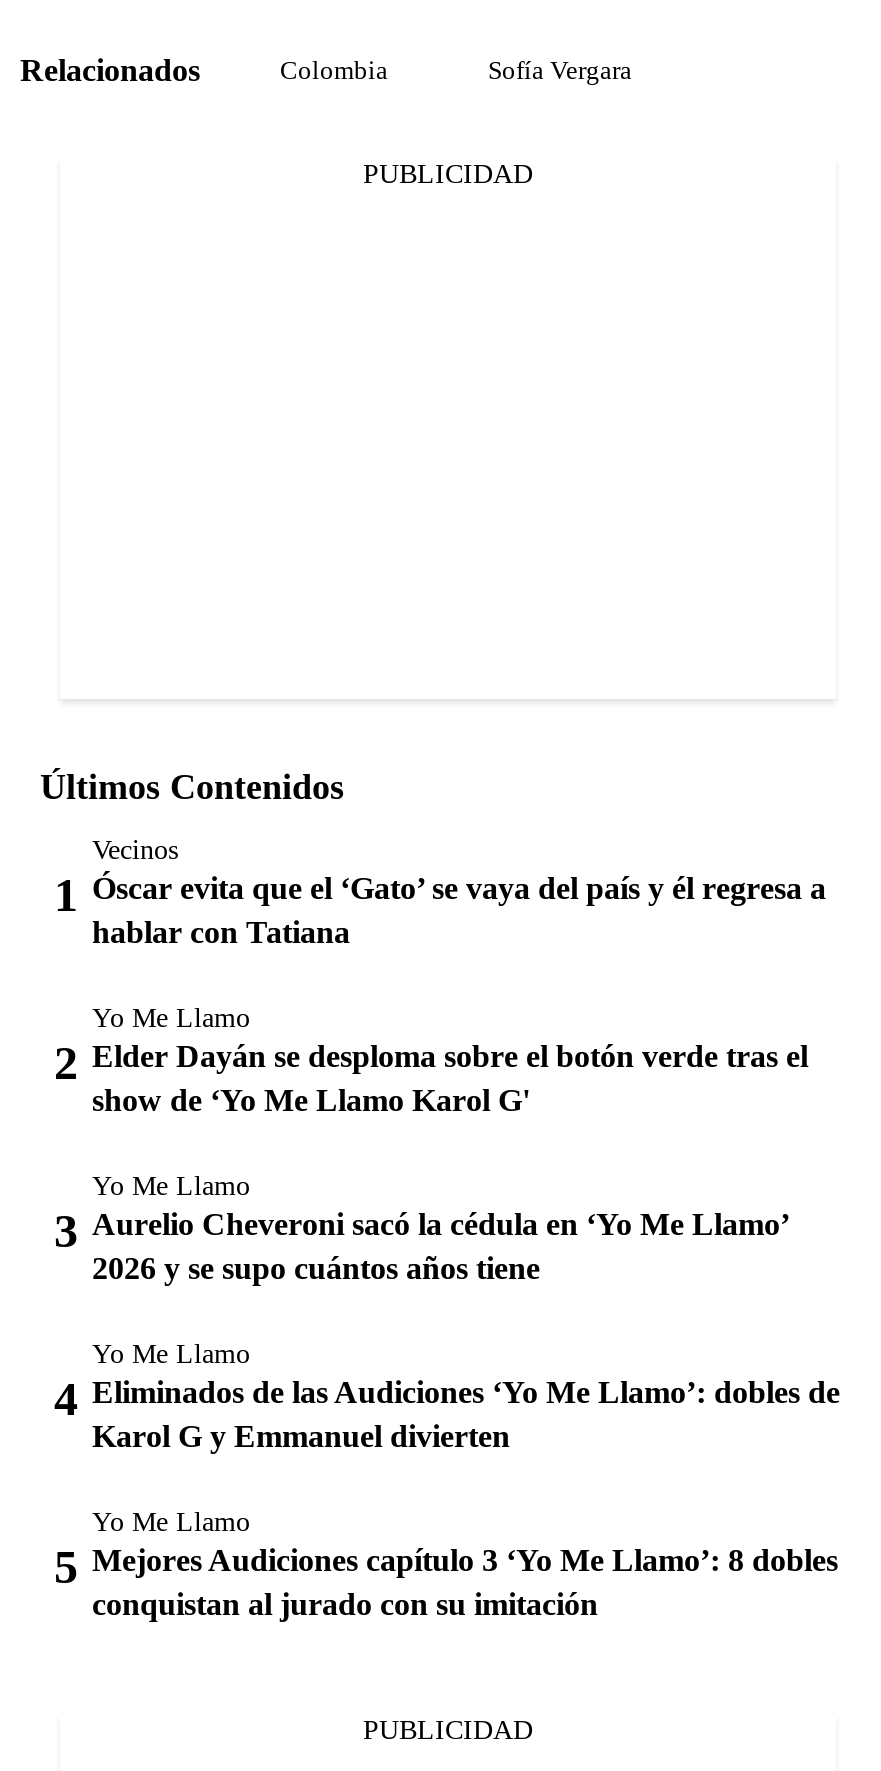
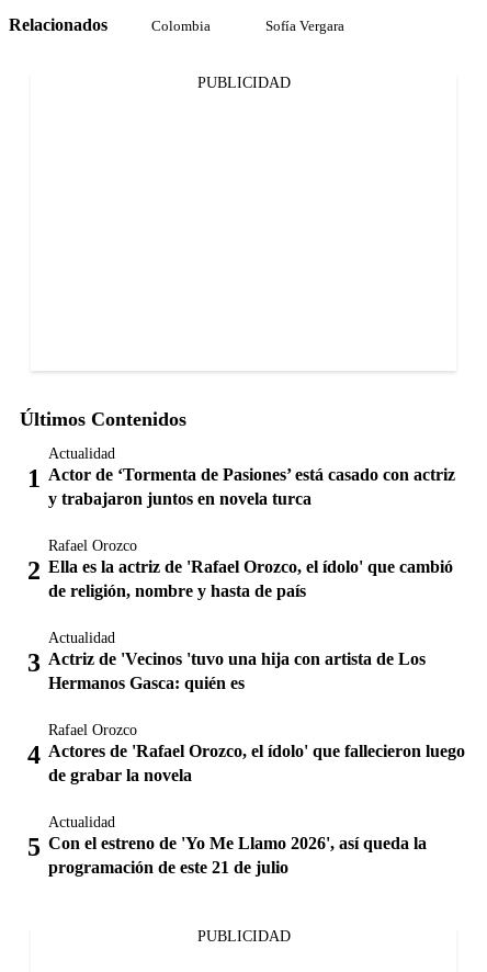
- Vecinos
- Óscar evita que el ‘Gato’ se vaya del país y él regresa a
- hablar con Tatiana
+ Actualidad
+ Actor de ‘Tormenta de Pasiones’ está casado con actriz
+ y trabajaron juntos en novela turca

- Yo Me Llamo
- Elder Dayán se desploma sobre el botón verde tras el
- show de ‘Yo Me Llamo Karol G'
+ Rafael Orozco
+ Ella es la actriz de 'Rafael Orozco, el ídolo' que cambió
+ de religión, nombre y hasta de país

- Yo Me Llamo
- Aurelio Cheveroni sacó la cédula en ‘Yo Me Llamo’
- 2026 y se supo cuántos años tiene
+ Actualidad
+ Actriz de 'Vecinos 'tuvo una hija con artista de Los
+ Hermanos Gasca: quién es

- Yo Me Llamo
- Eliminados de las Audiciones ‘Yo Me Llamo’: dobles de
- Karol G y Emmanuel divierten
+ Rafael Orozco
+ Actores de 'Rafael Orozco, el ídolo' que fallecieron luego
+ de grabar la novela

- Yo Me Llamo
- Mejores Audiciones capítulo 3 ‘Yo Me Llamo’: 8 dobles
- conquistan al jurado con su imitación
+ Actualidad
+ Con el estreno de 'Yo Me Llamo 2026', así queda la
+ programación de este 21 de julio
